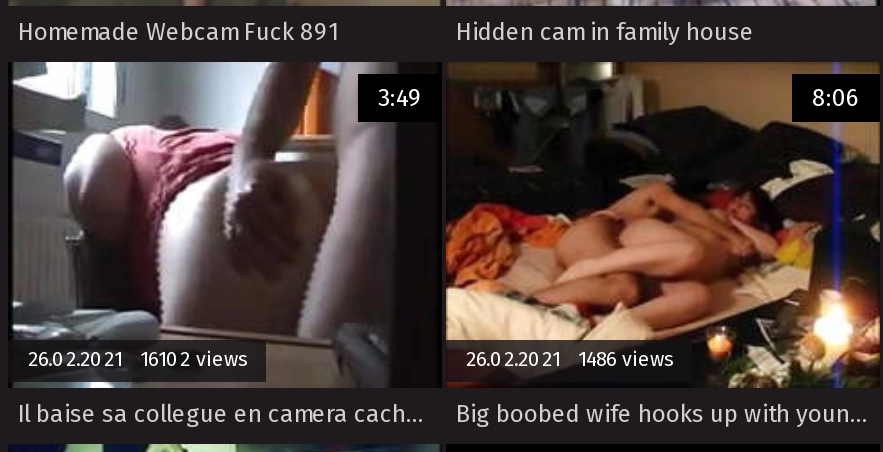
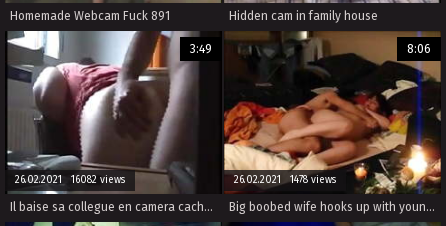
- 26.02.2021 16102 views
+ 26.02.2021 16082 views

- 26.02.2021 1486 views
+ 26.02.2021 1478 views
